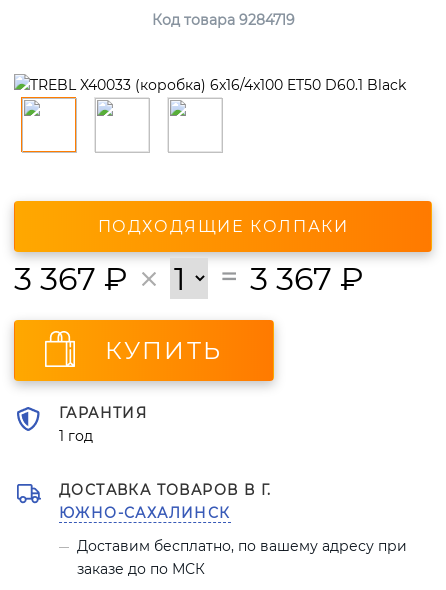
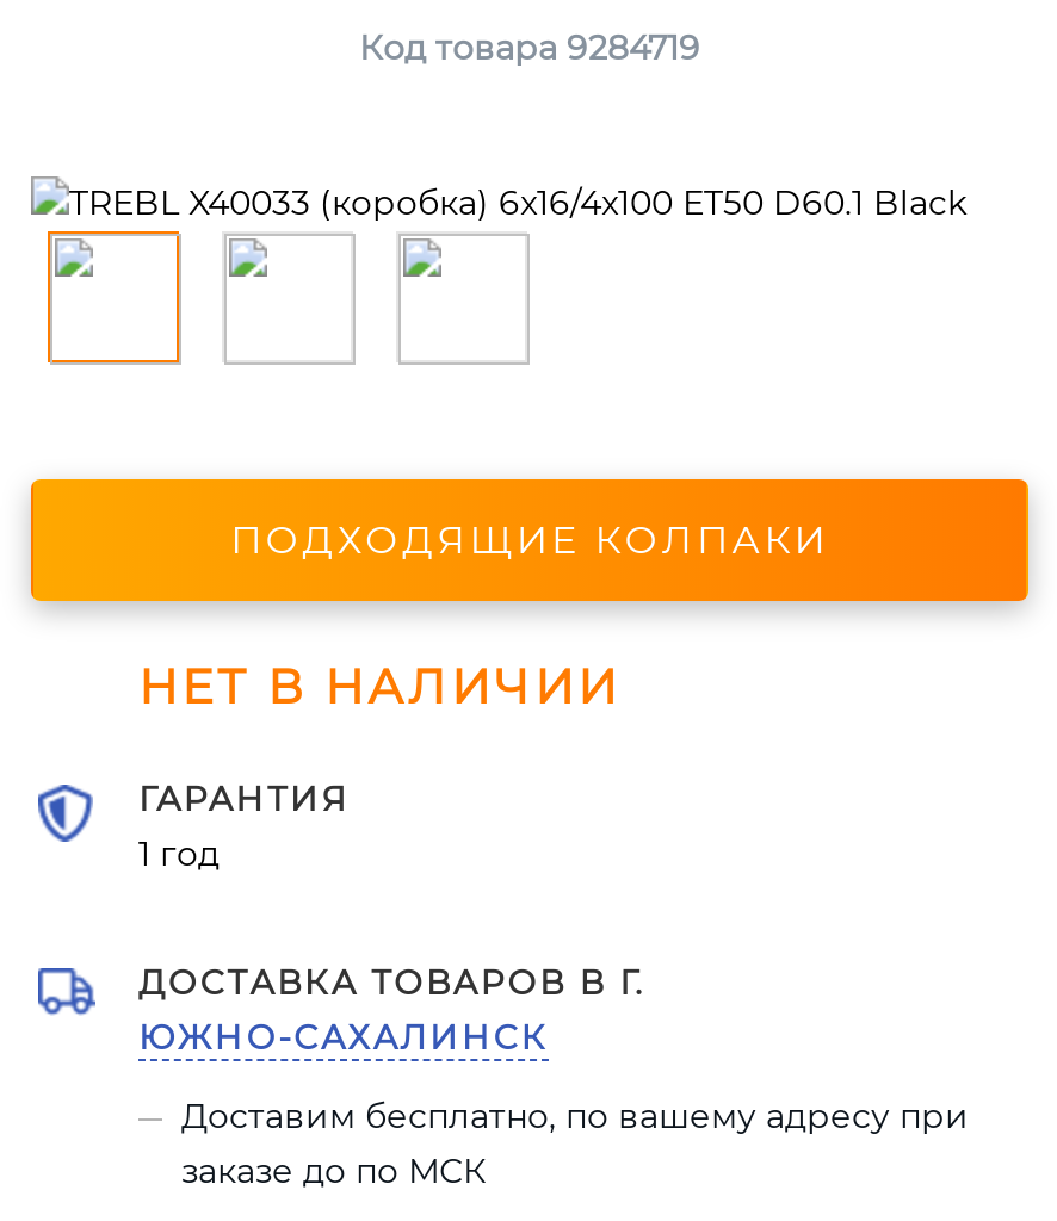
- 3 367 ₽
- 3 367 ₽
- КУПИТЬ
+ НЕТ В НАЛИЧИИ
